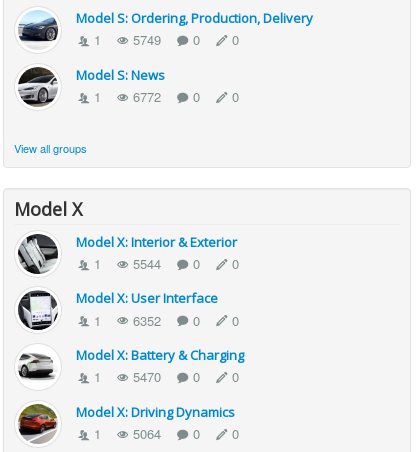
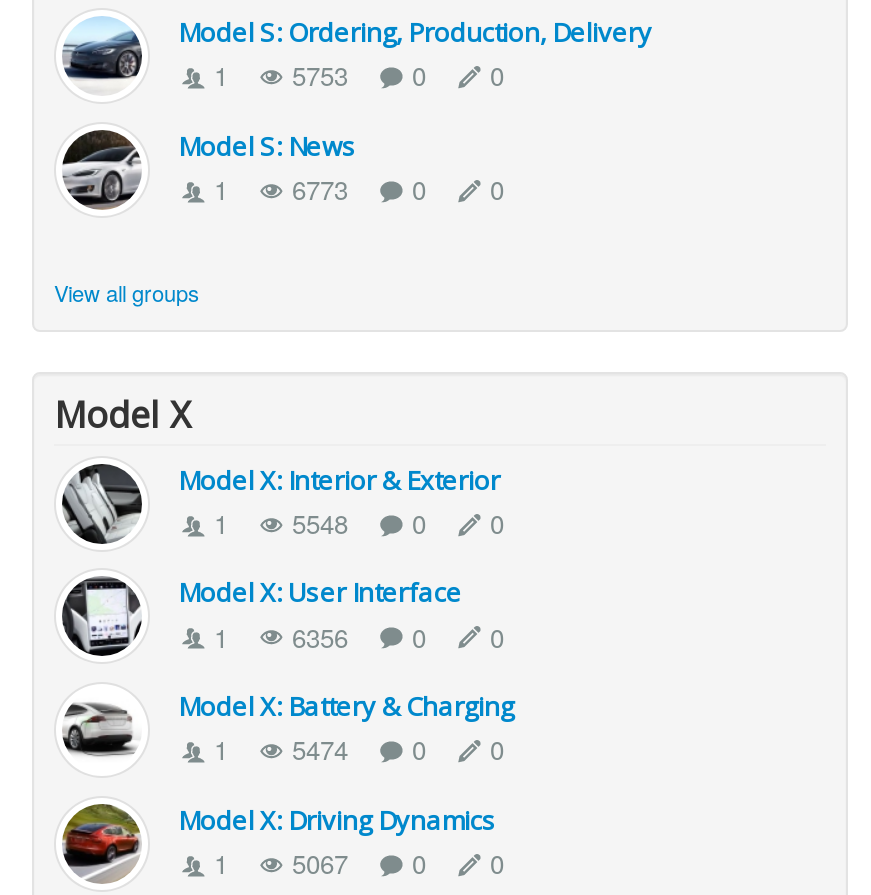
- 1 5749 0 0
+ 1 5753 0 0

- 1 6772 0 0
+ 1 6773 0 0

- 1 5544 0 0
+ 1 5548 0 0

- 1 6352 0 0
+ 1 6356 0 0

- 1 5470 0 0
+ 1 5474 0 0

- 1 5064 0 0
+ 1 5067 0 0
